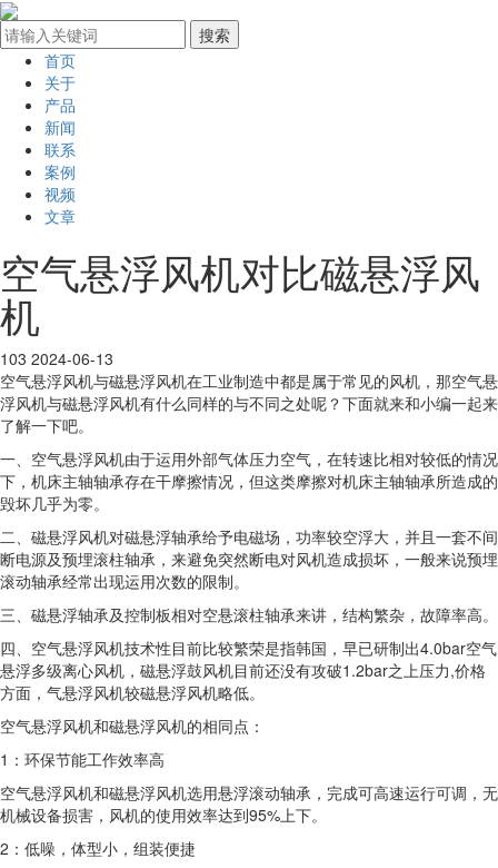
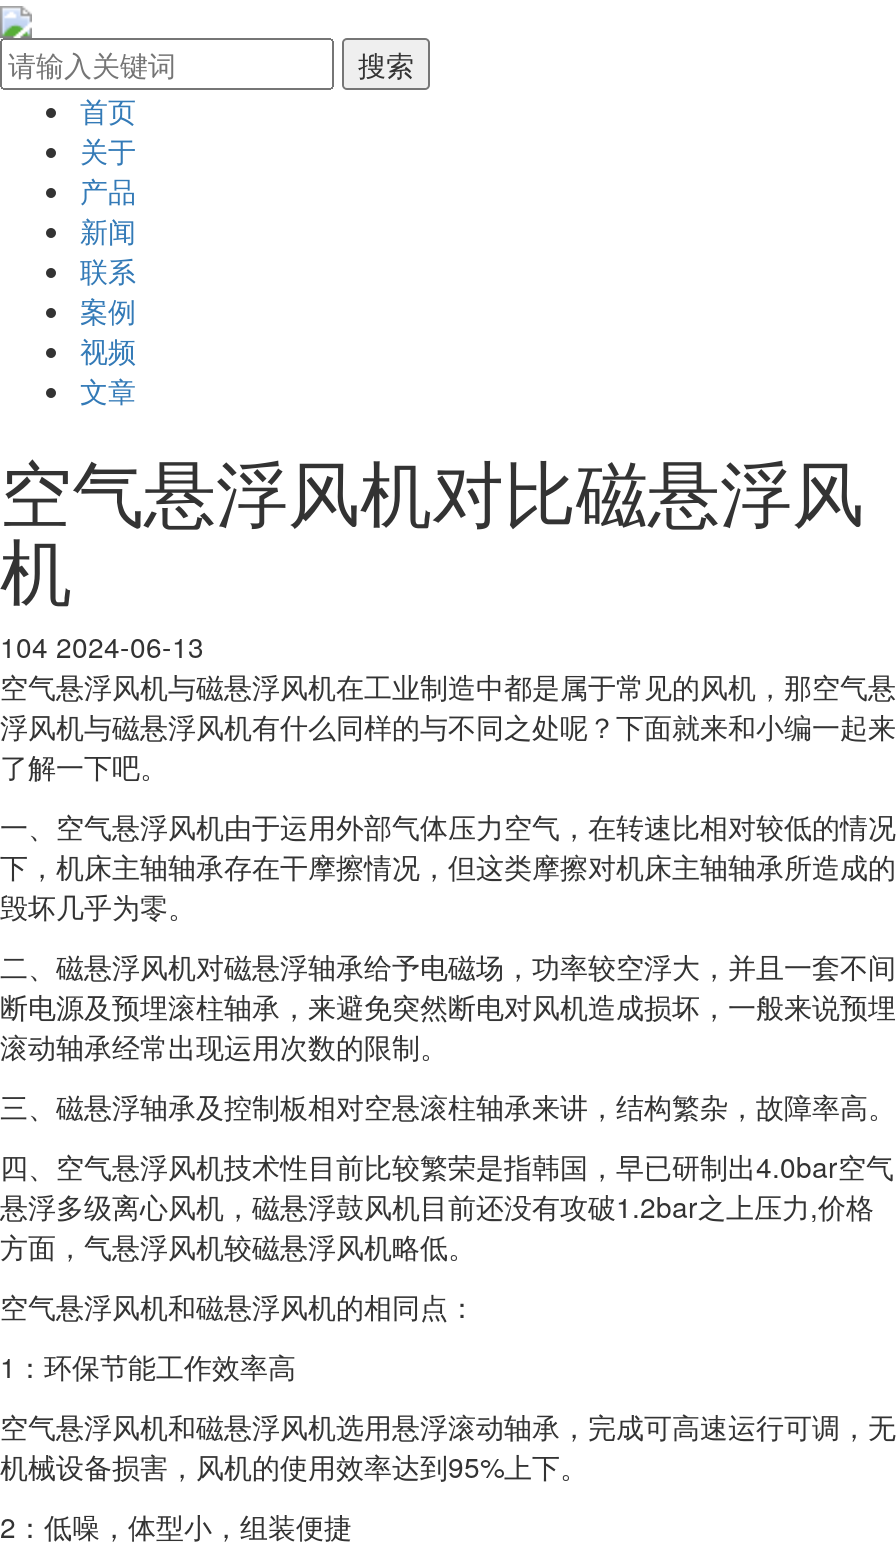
- 103 2024-06-13
+ 104 2024-06-13
